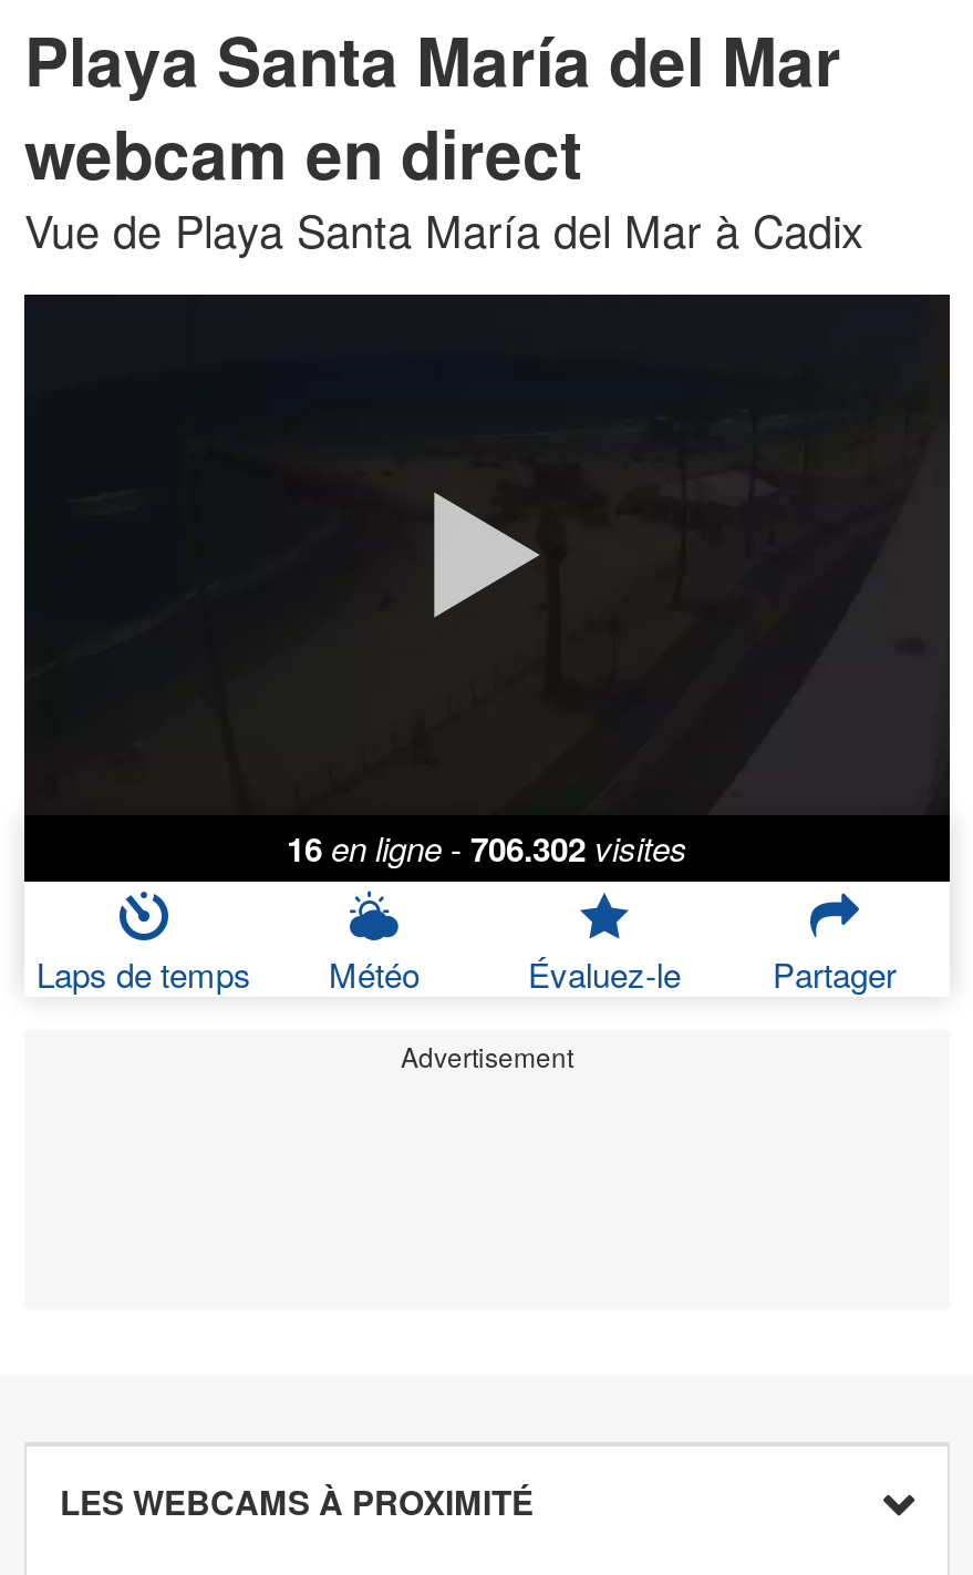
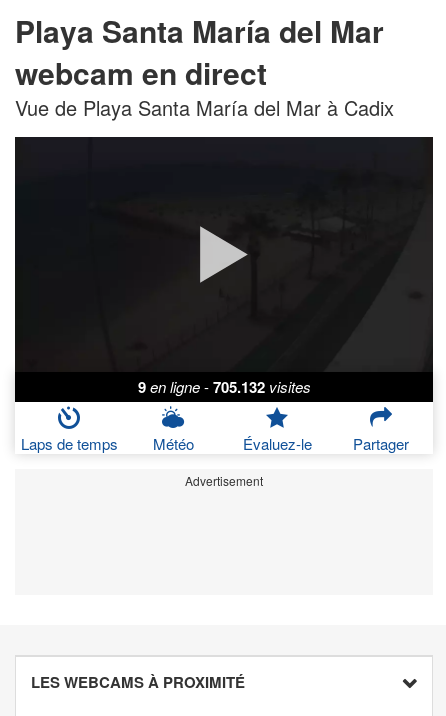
- 16 en ligne - 706.302 visites
+ 9 en ligne - 705.132 visites
